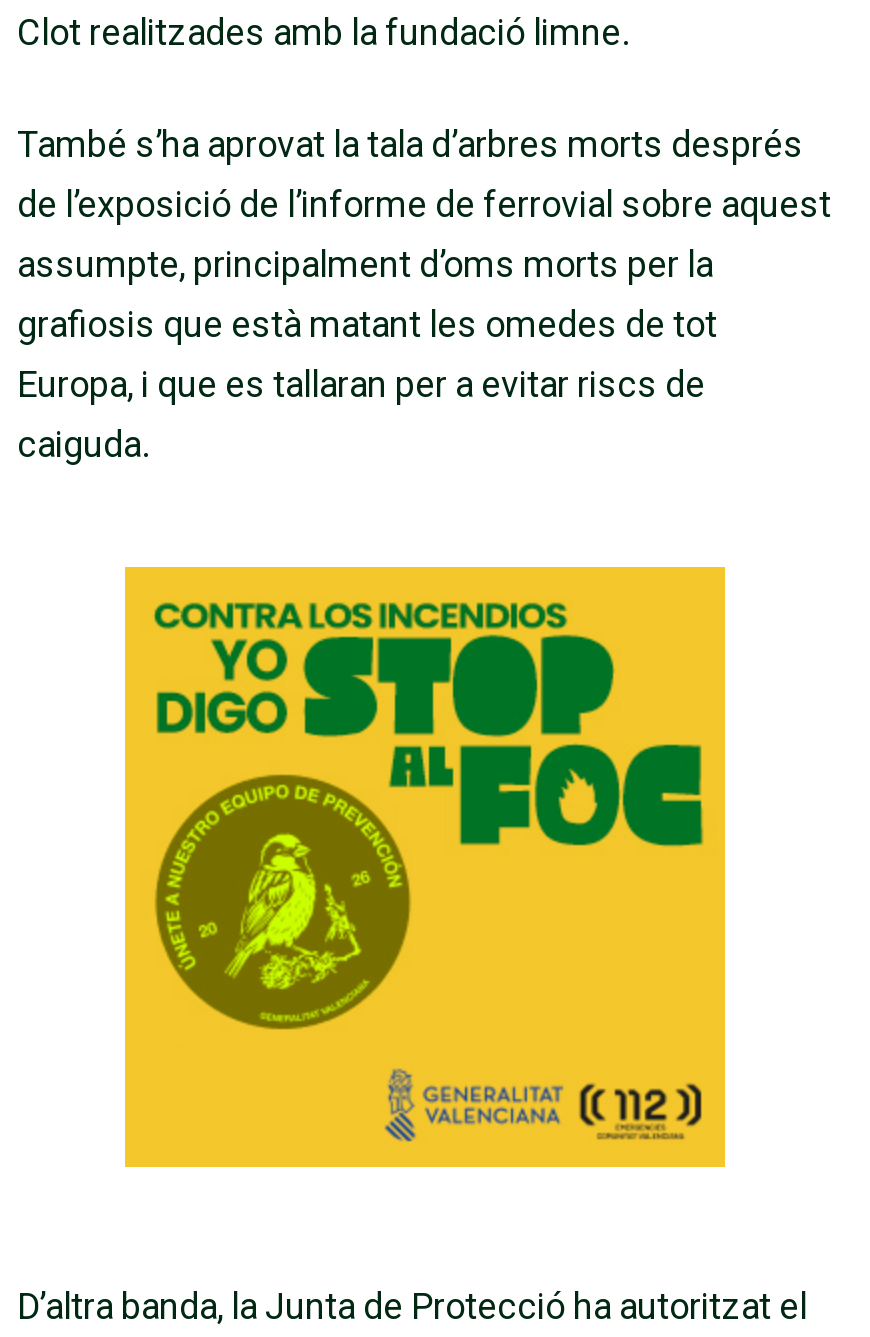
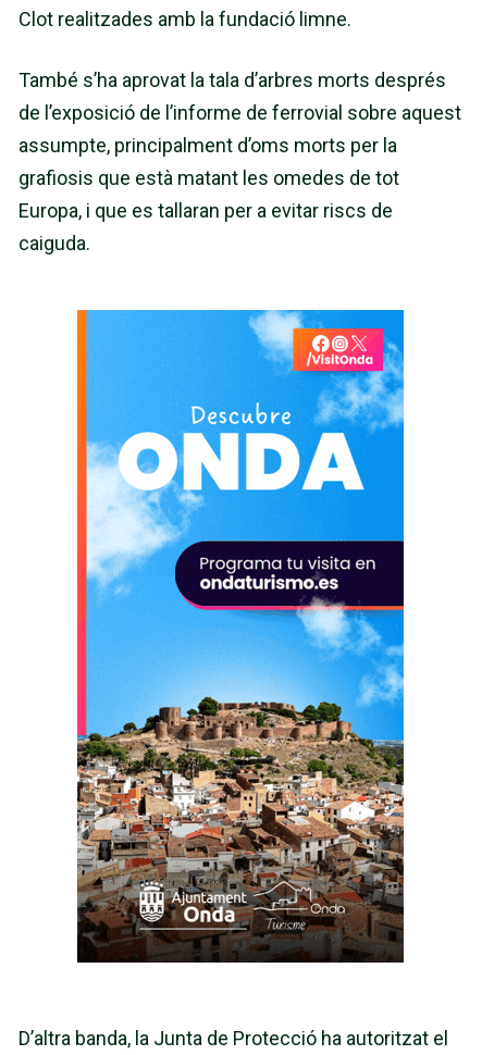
- [image]
+ [image]
